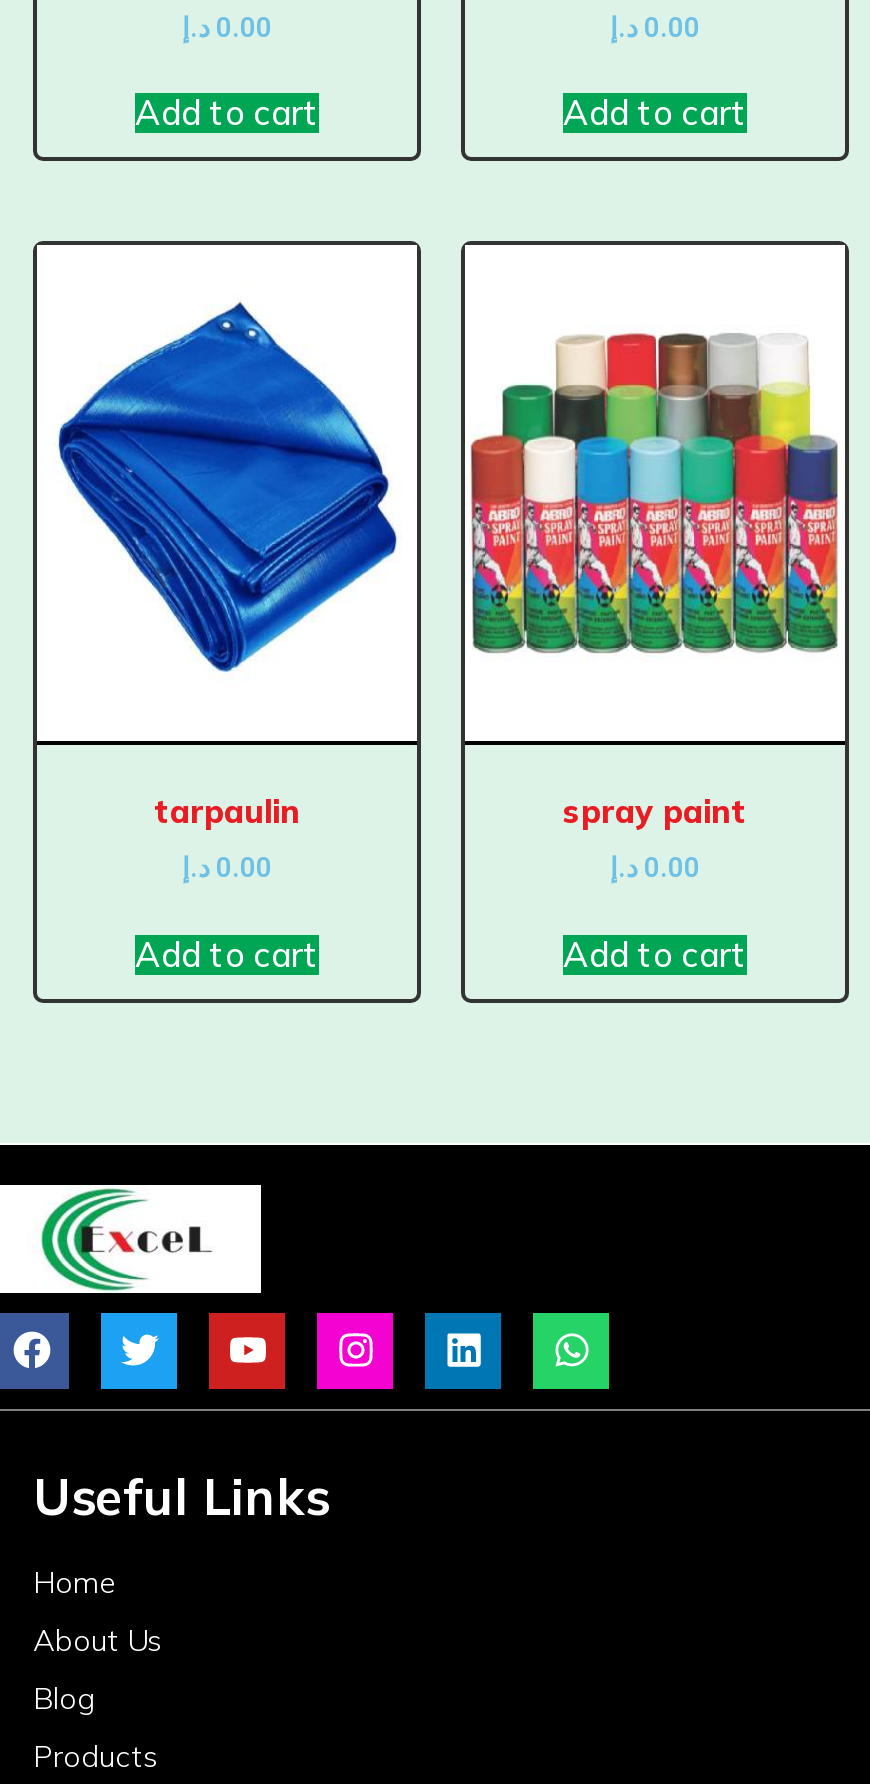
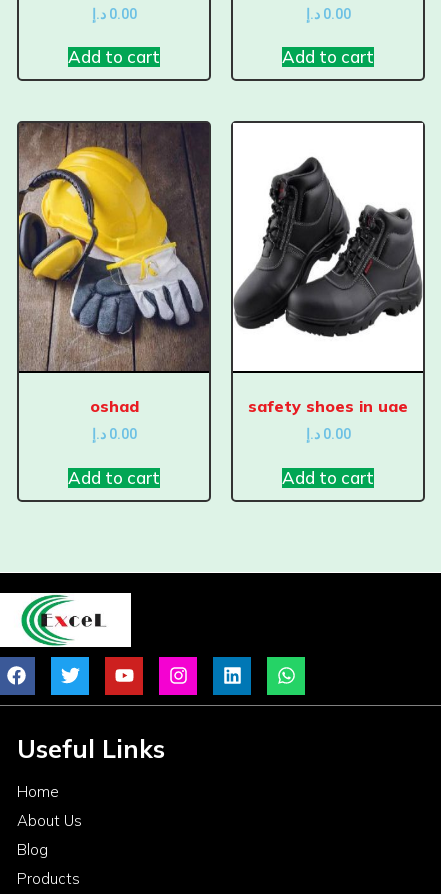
- [image]
- tarpaulin
+ [image]
+ oshad

- [image]
+ [image]

- spray paint
+ safety shoes in uae
